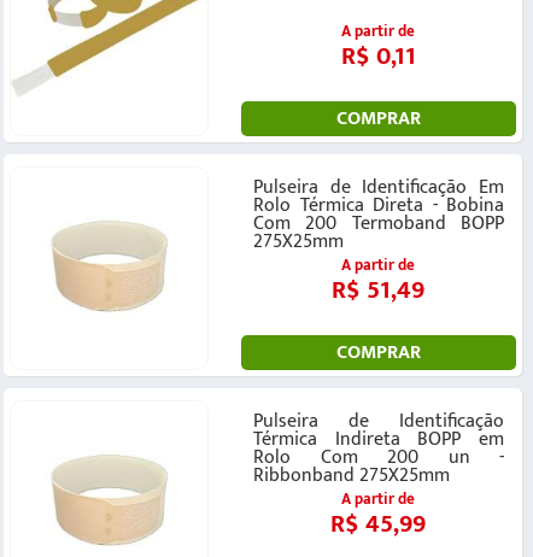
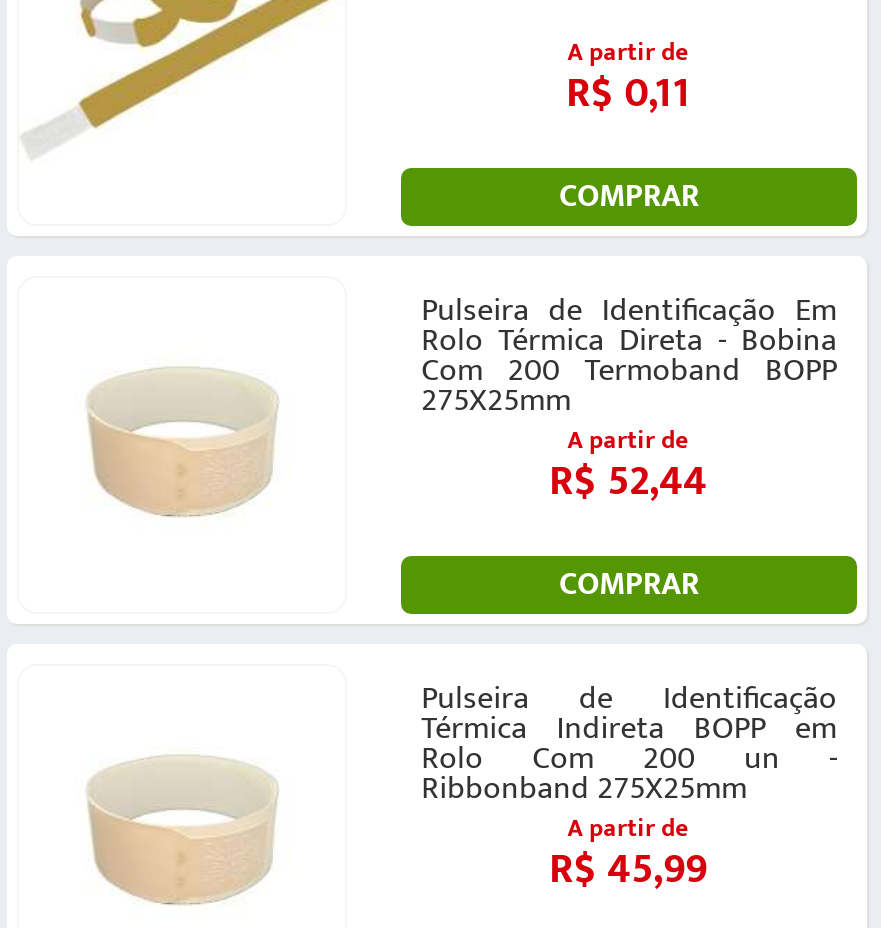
- R$ 51,49
+ R$ 52,44
